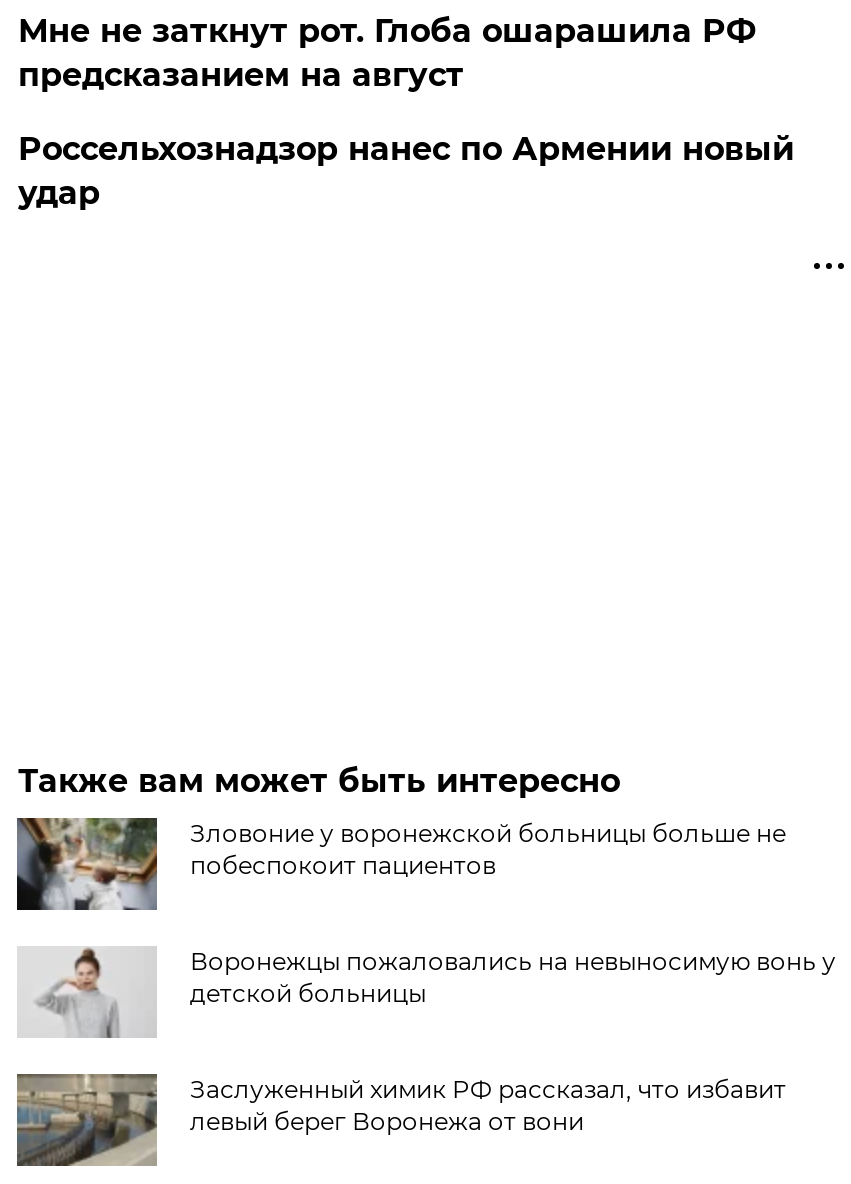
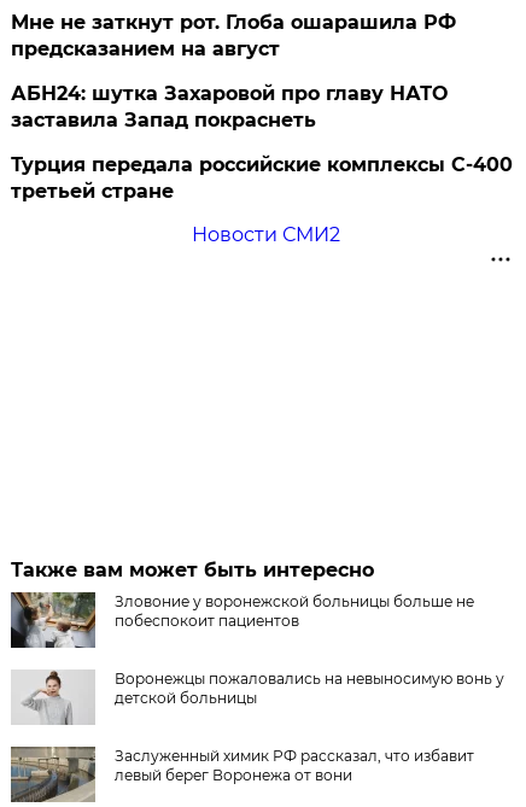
- Россельхознадзор нанес по Армении новый
- удар
+ АБН24: шутка Захаровой про главу НАТО
+ заставила Запад покраснеть
+ Турция передала российские комплексы С-400
+ третьей стране
+ Новости СМИ2
